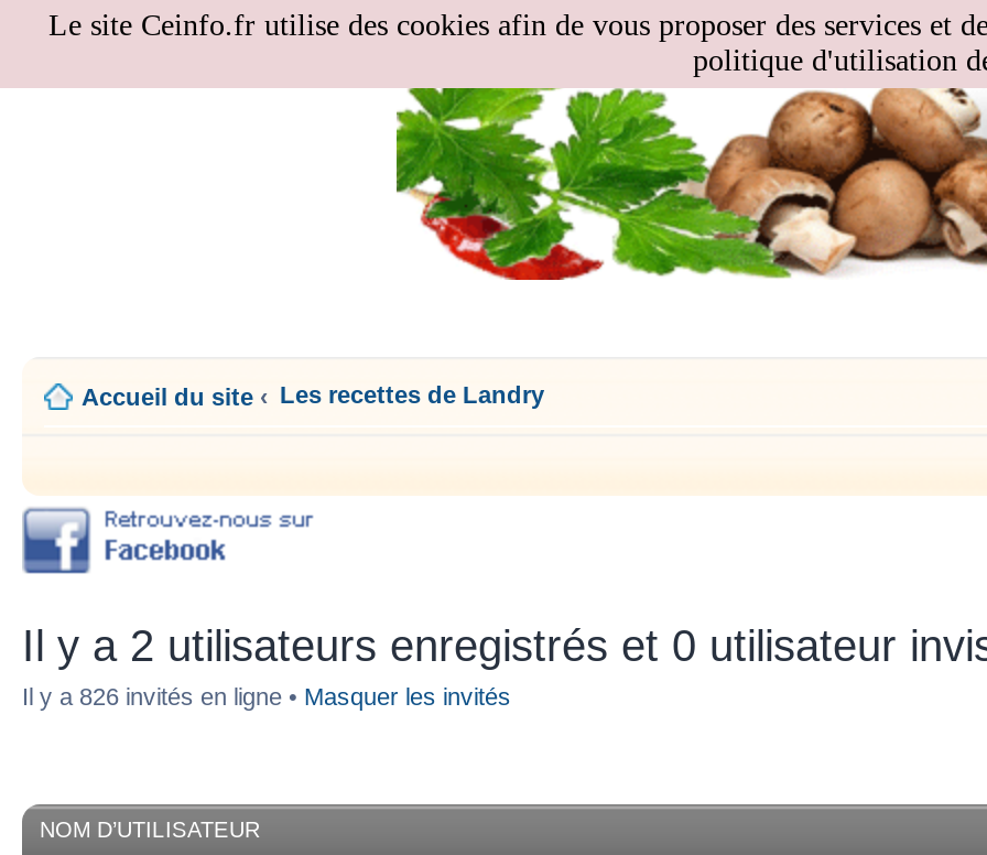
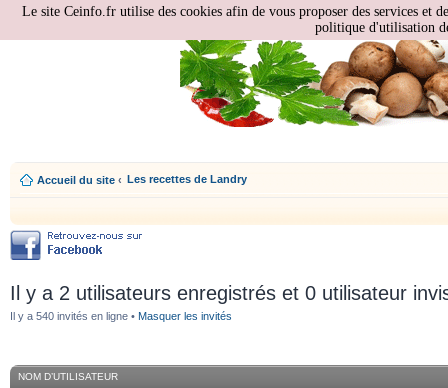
- Il y a 826 invités en ligne • Masquer les invités
+ Il y a 540 invités en ligne • Masquer les invités
